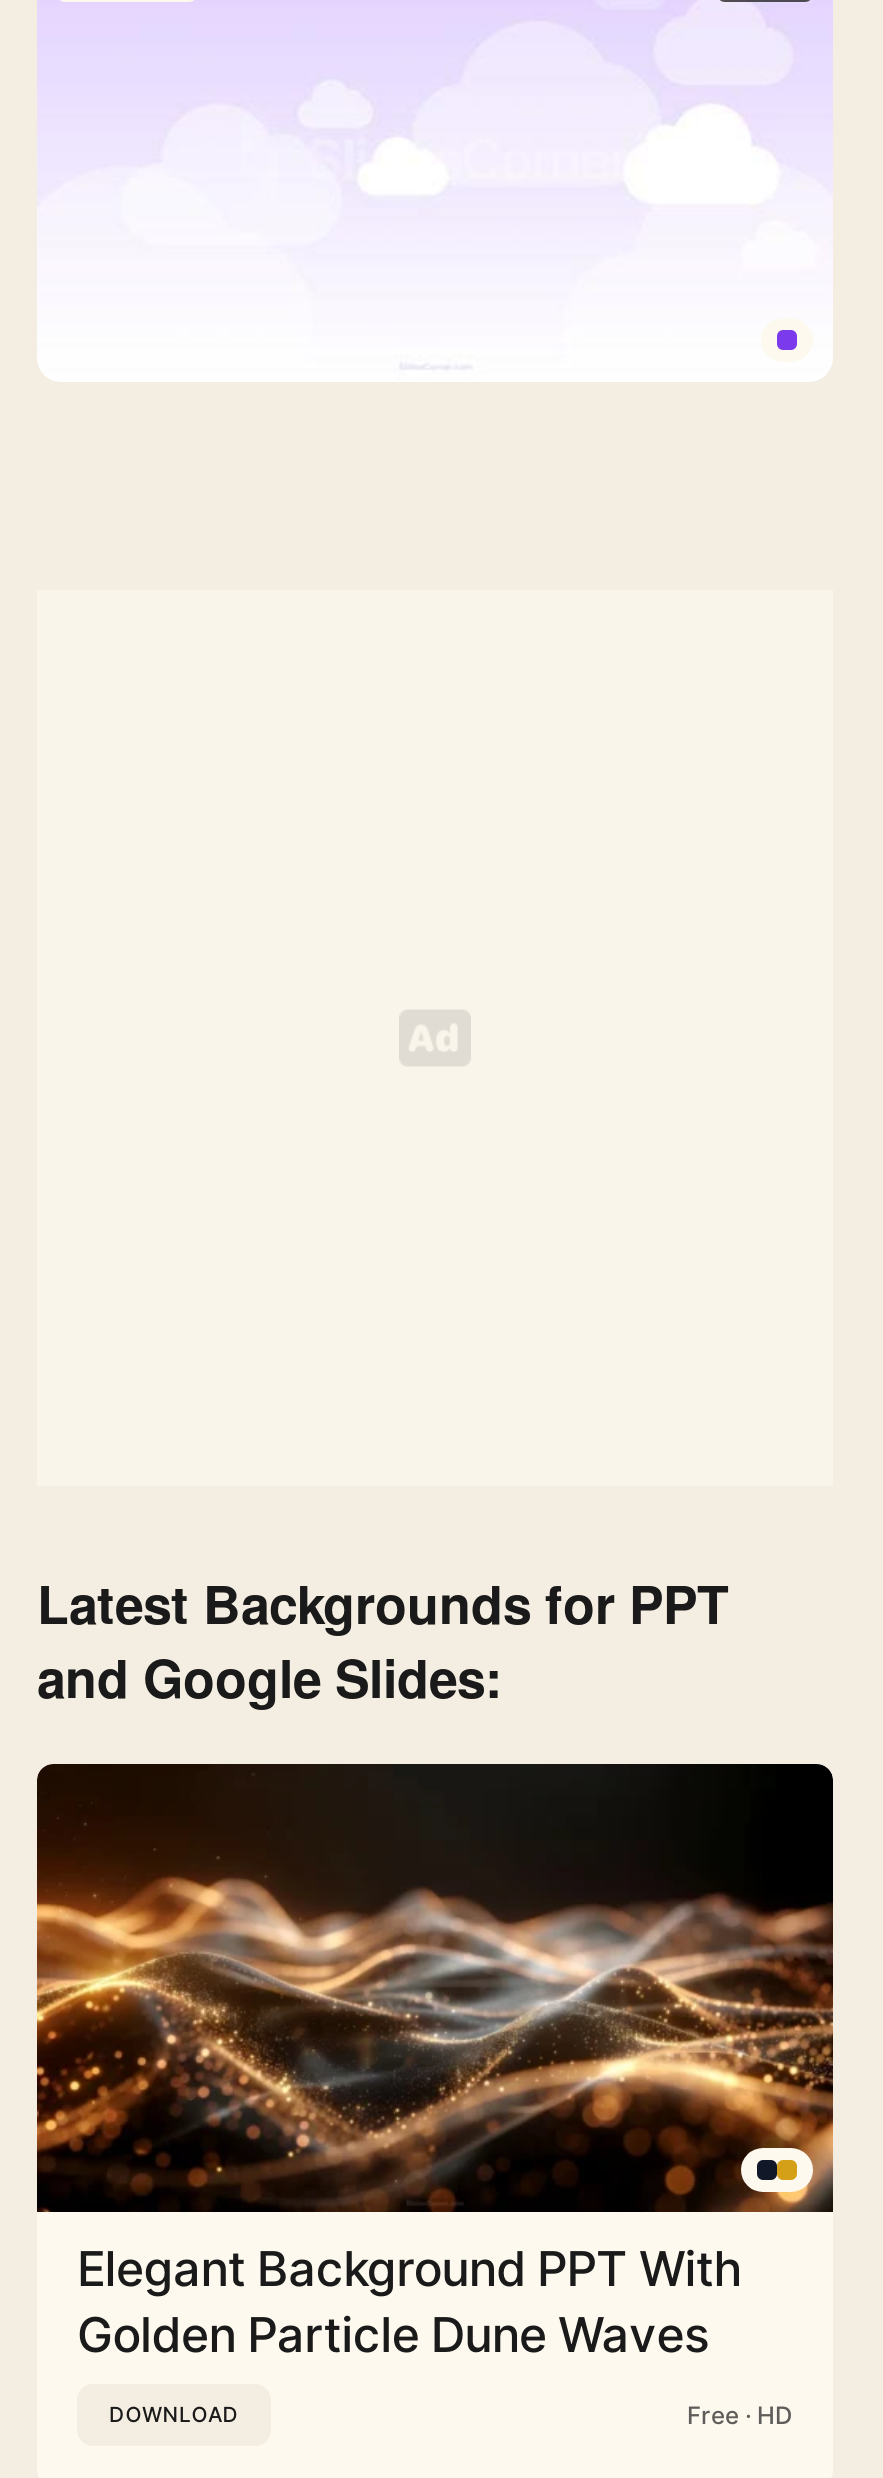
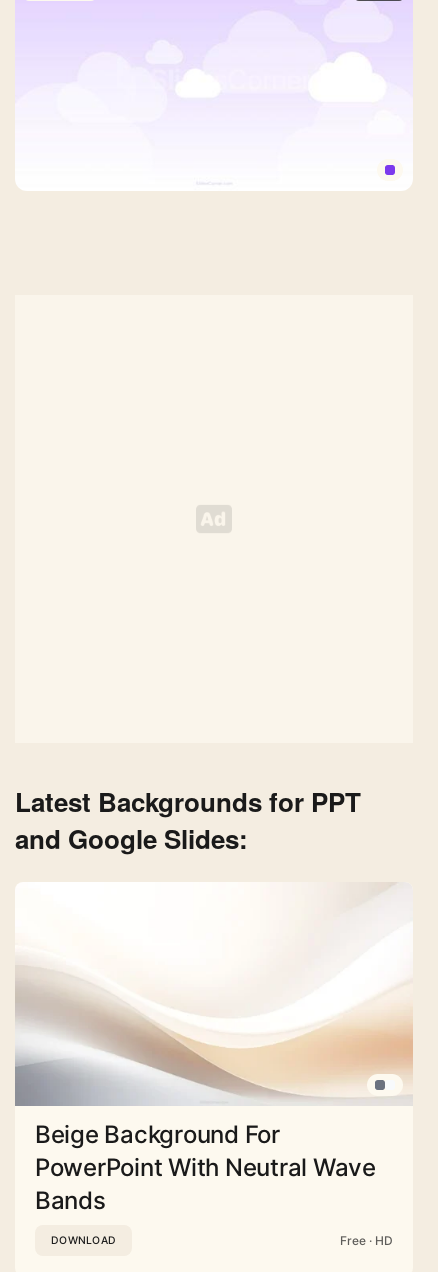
- [image]
- Elegant Background PPT With
- Golden Particle Dune Waves
+ [image]
+ Beige Background For
+ PowerPoint With Neutral Wave
+ Bands
